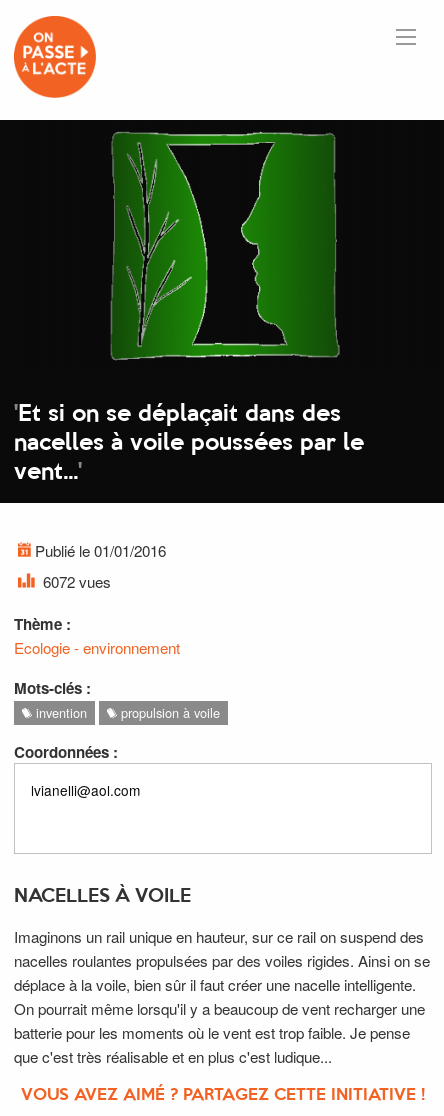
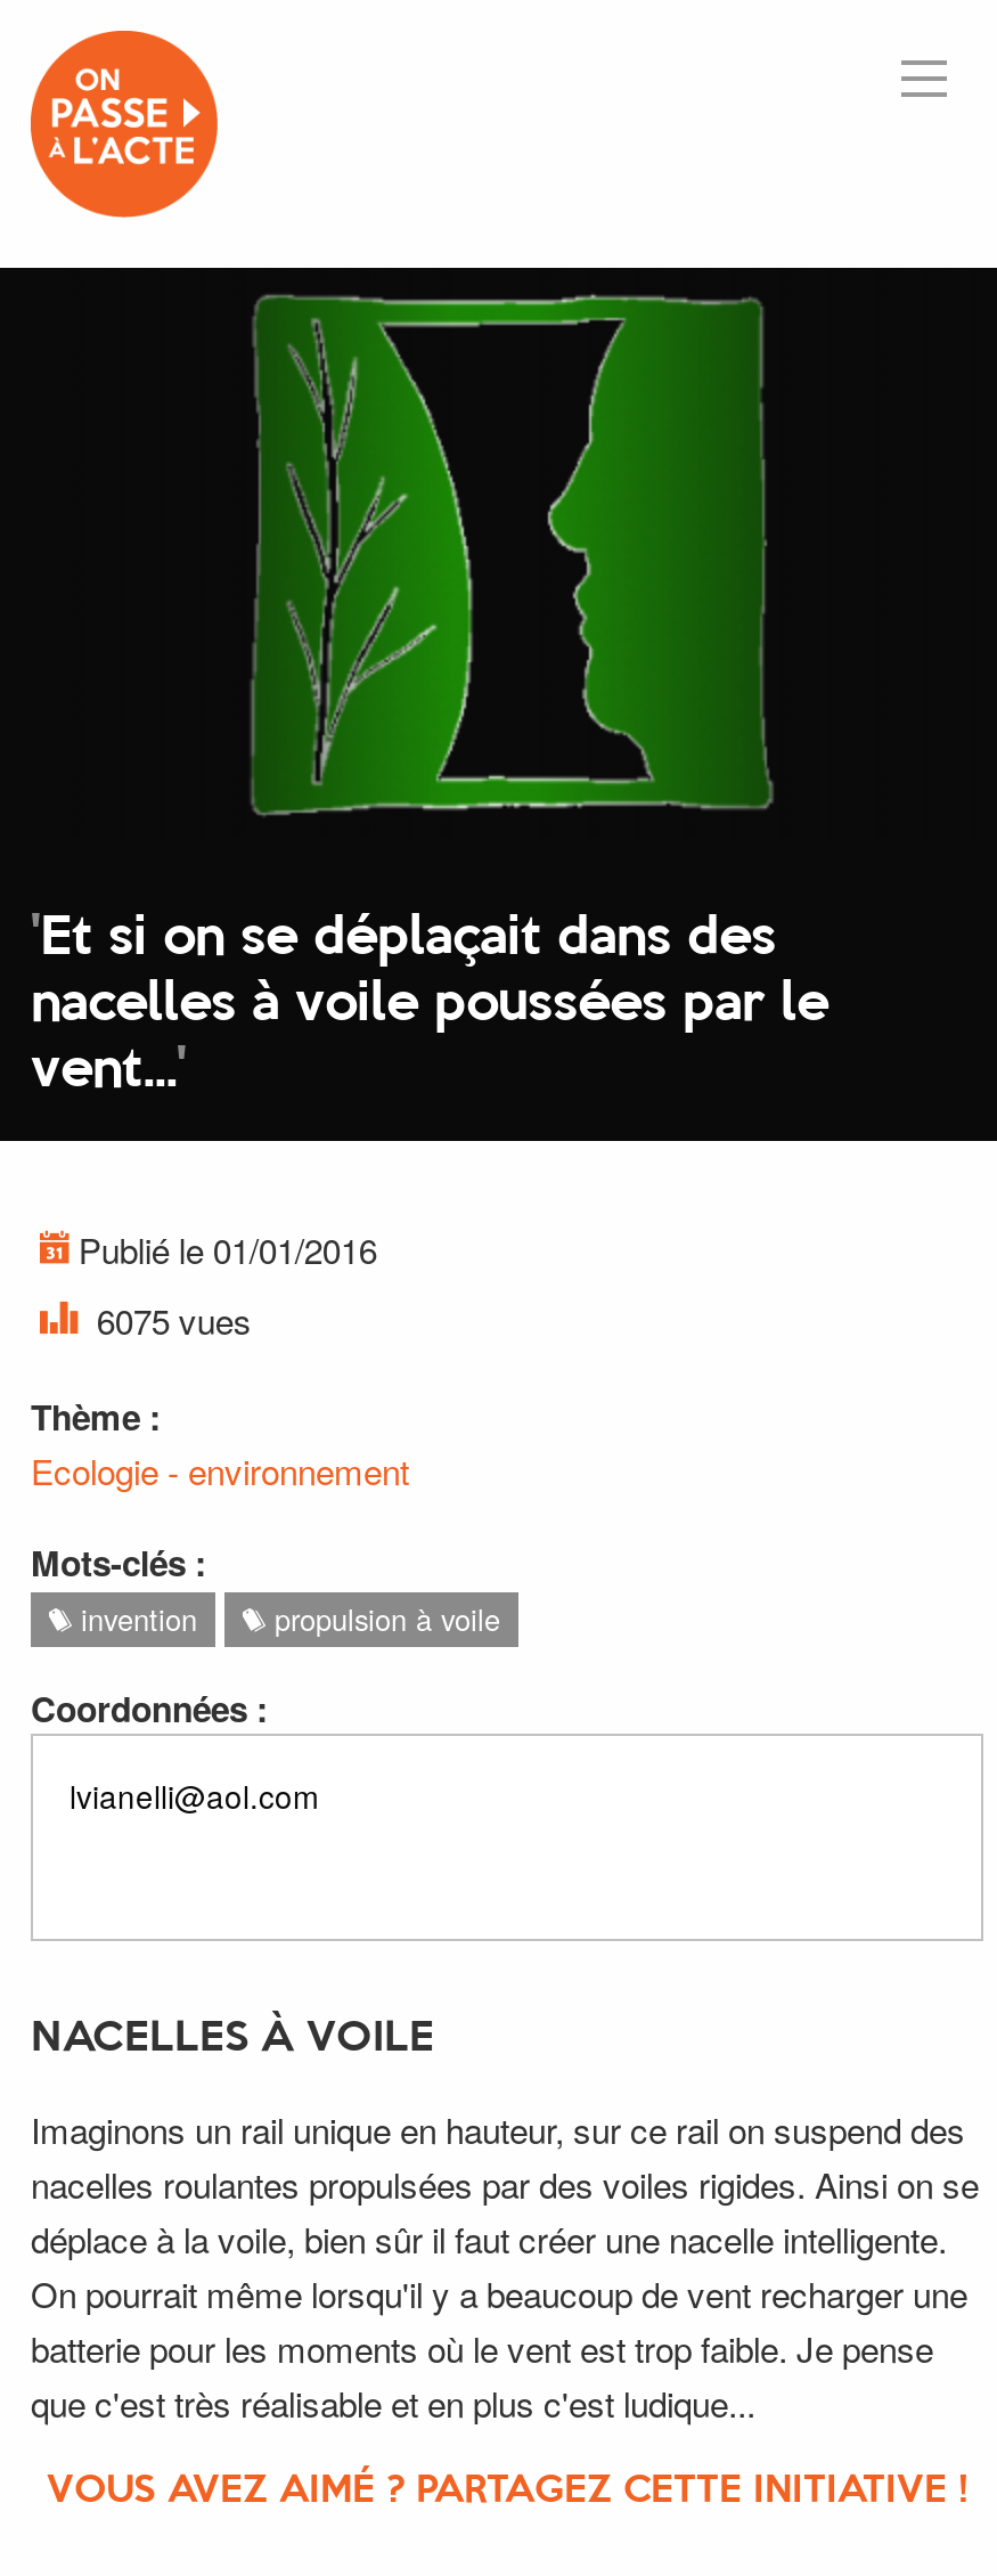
- 6072 vues
+ 6075 vues
